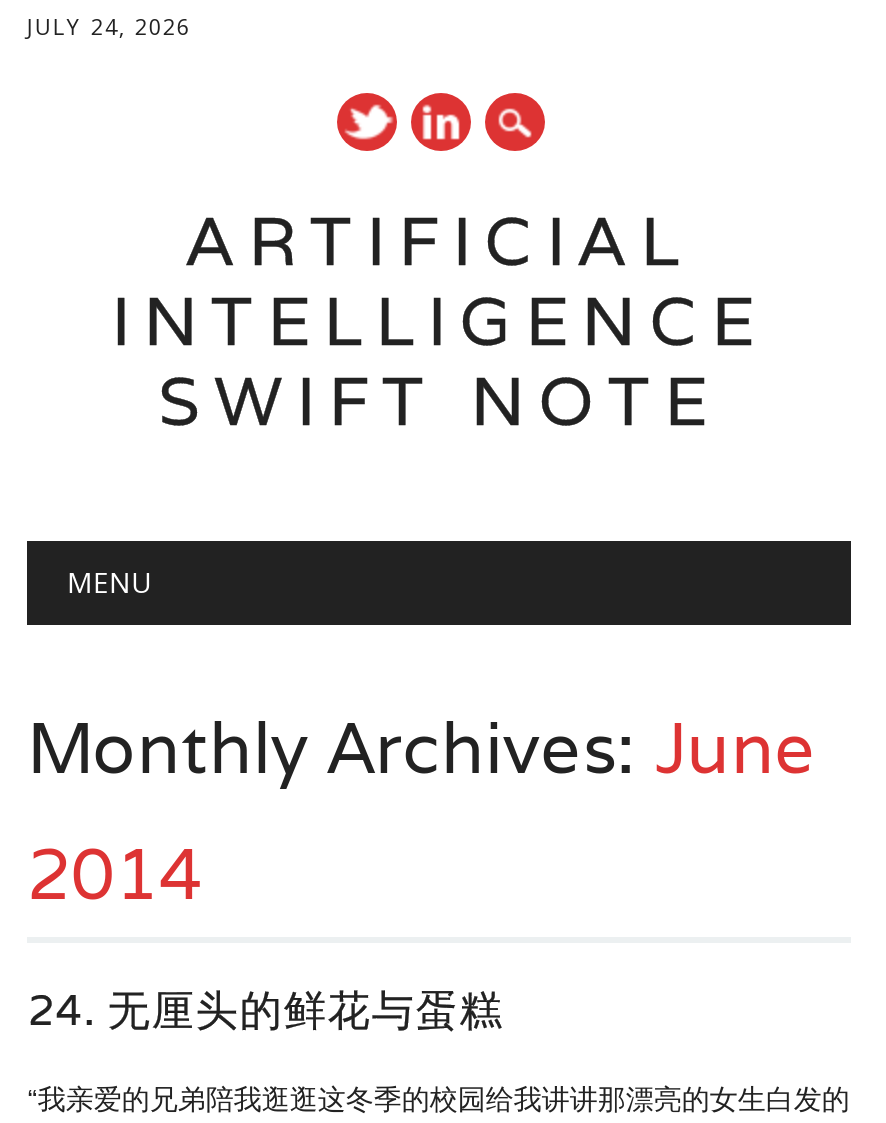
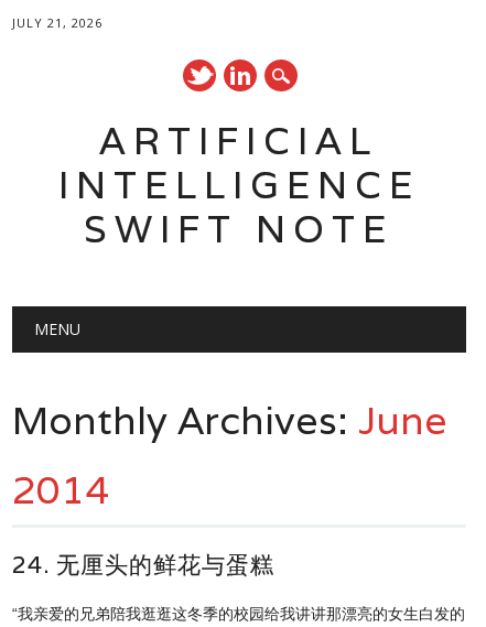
- JULY 24, 2026
+ JULY 21, 2026
